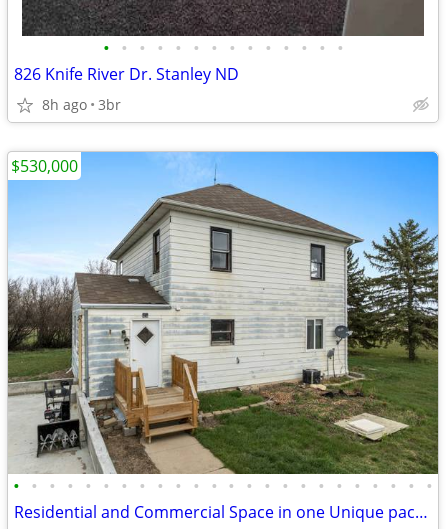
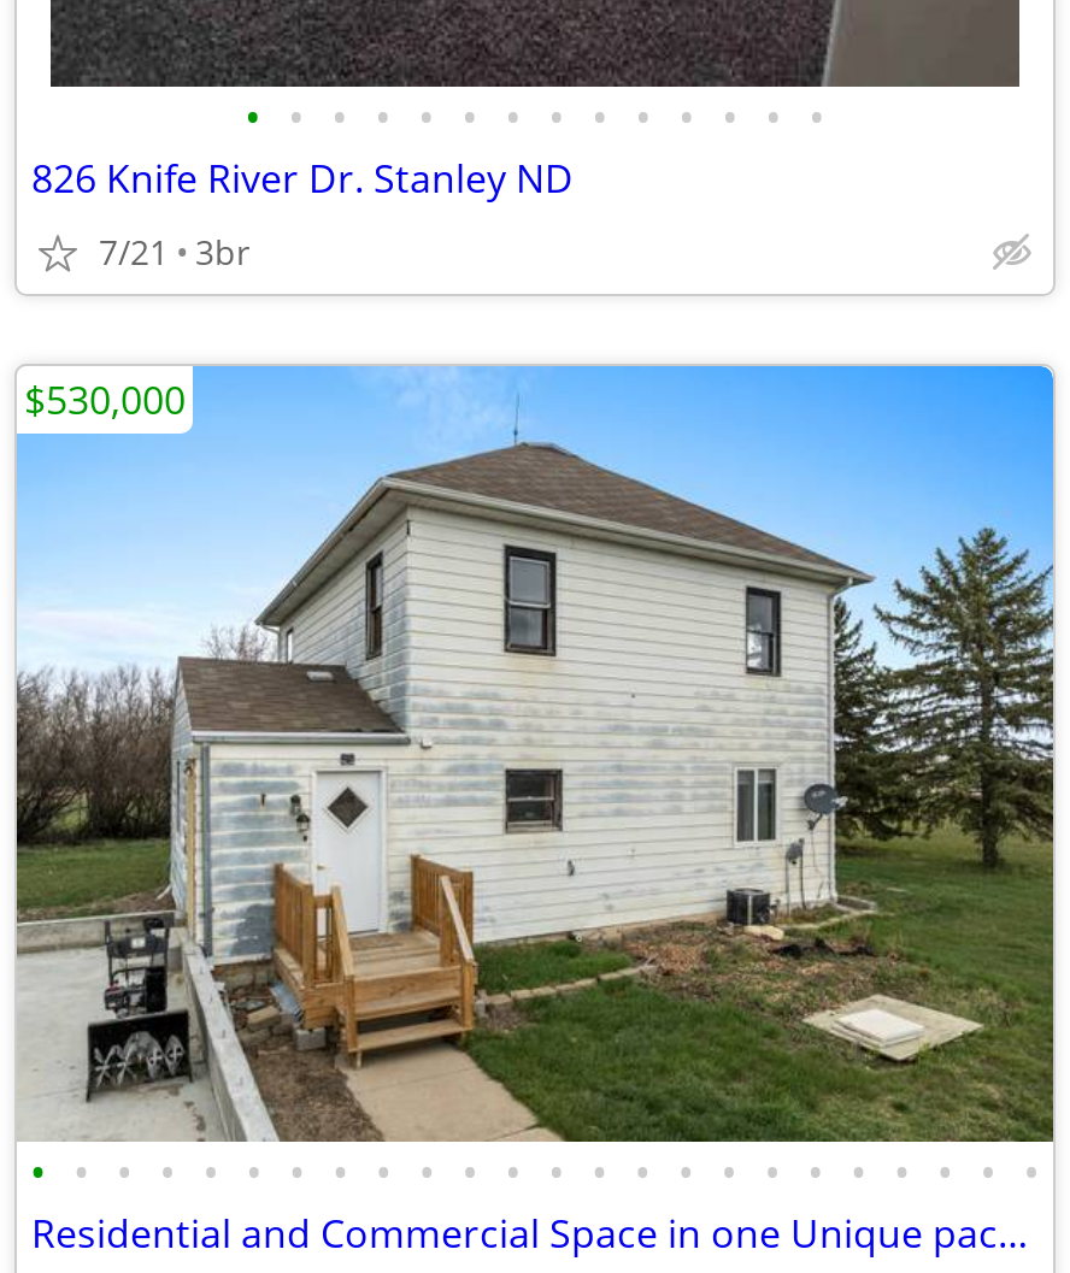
- 8h ago 3br
+ 7/21 3br
